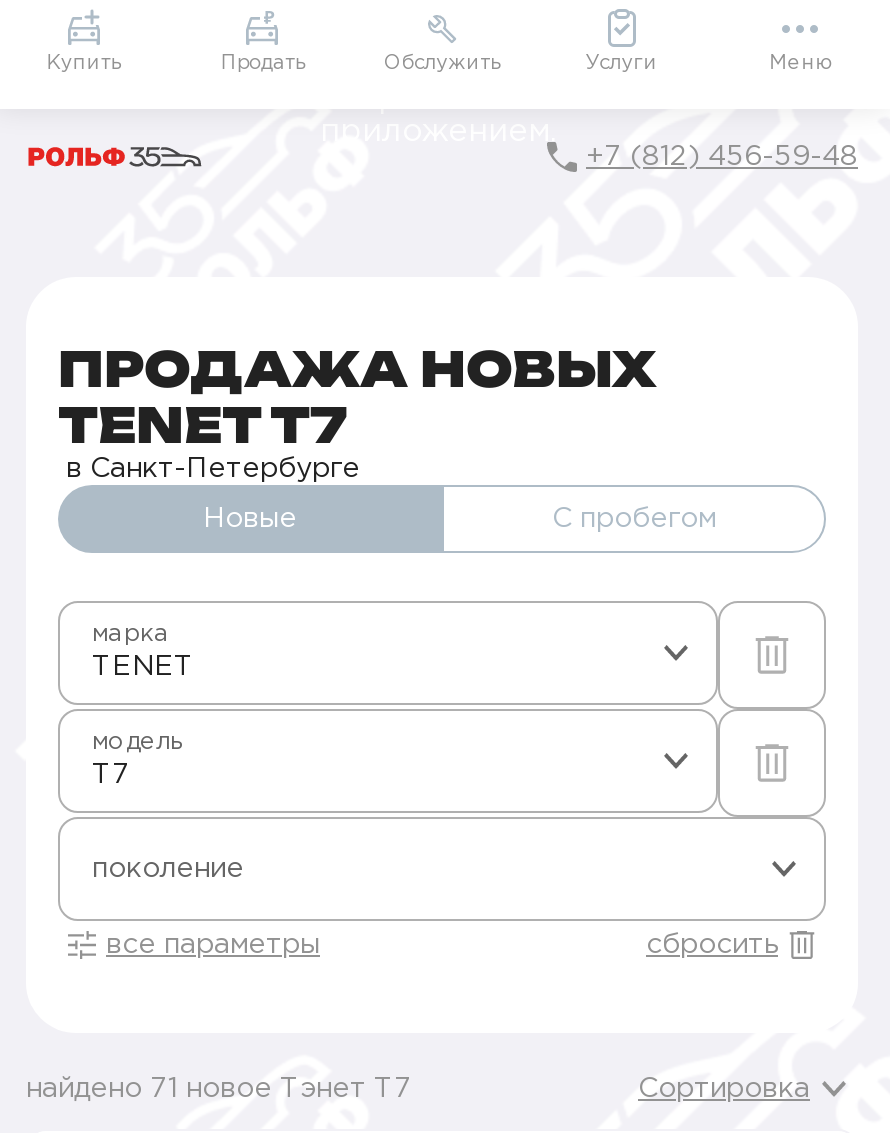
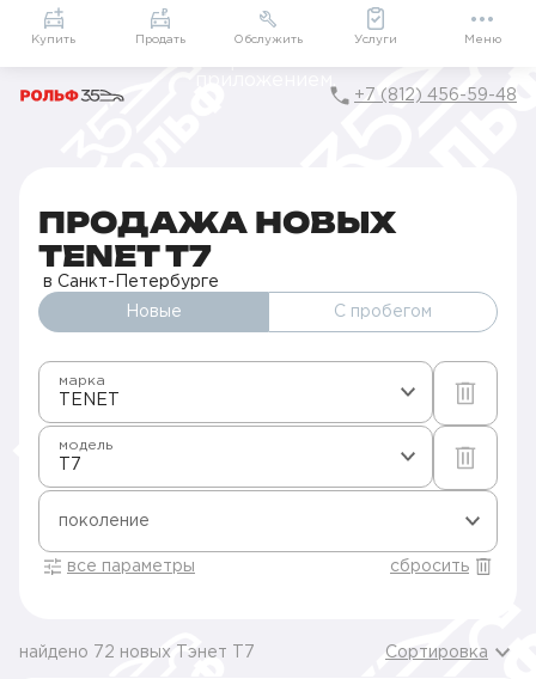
- найдено 71 новое Тэнет T7
+ найдено 72 новых Тэнет T7
